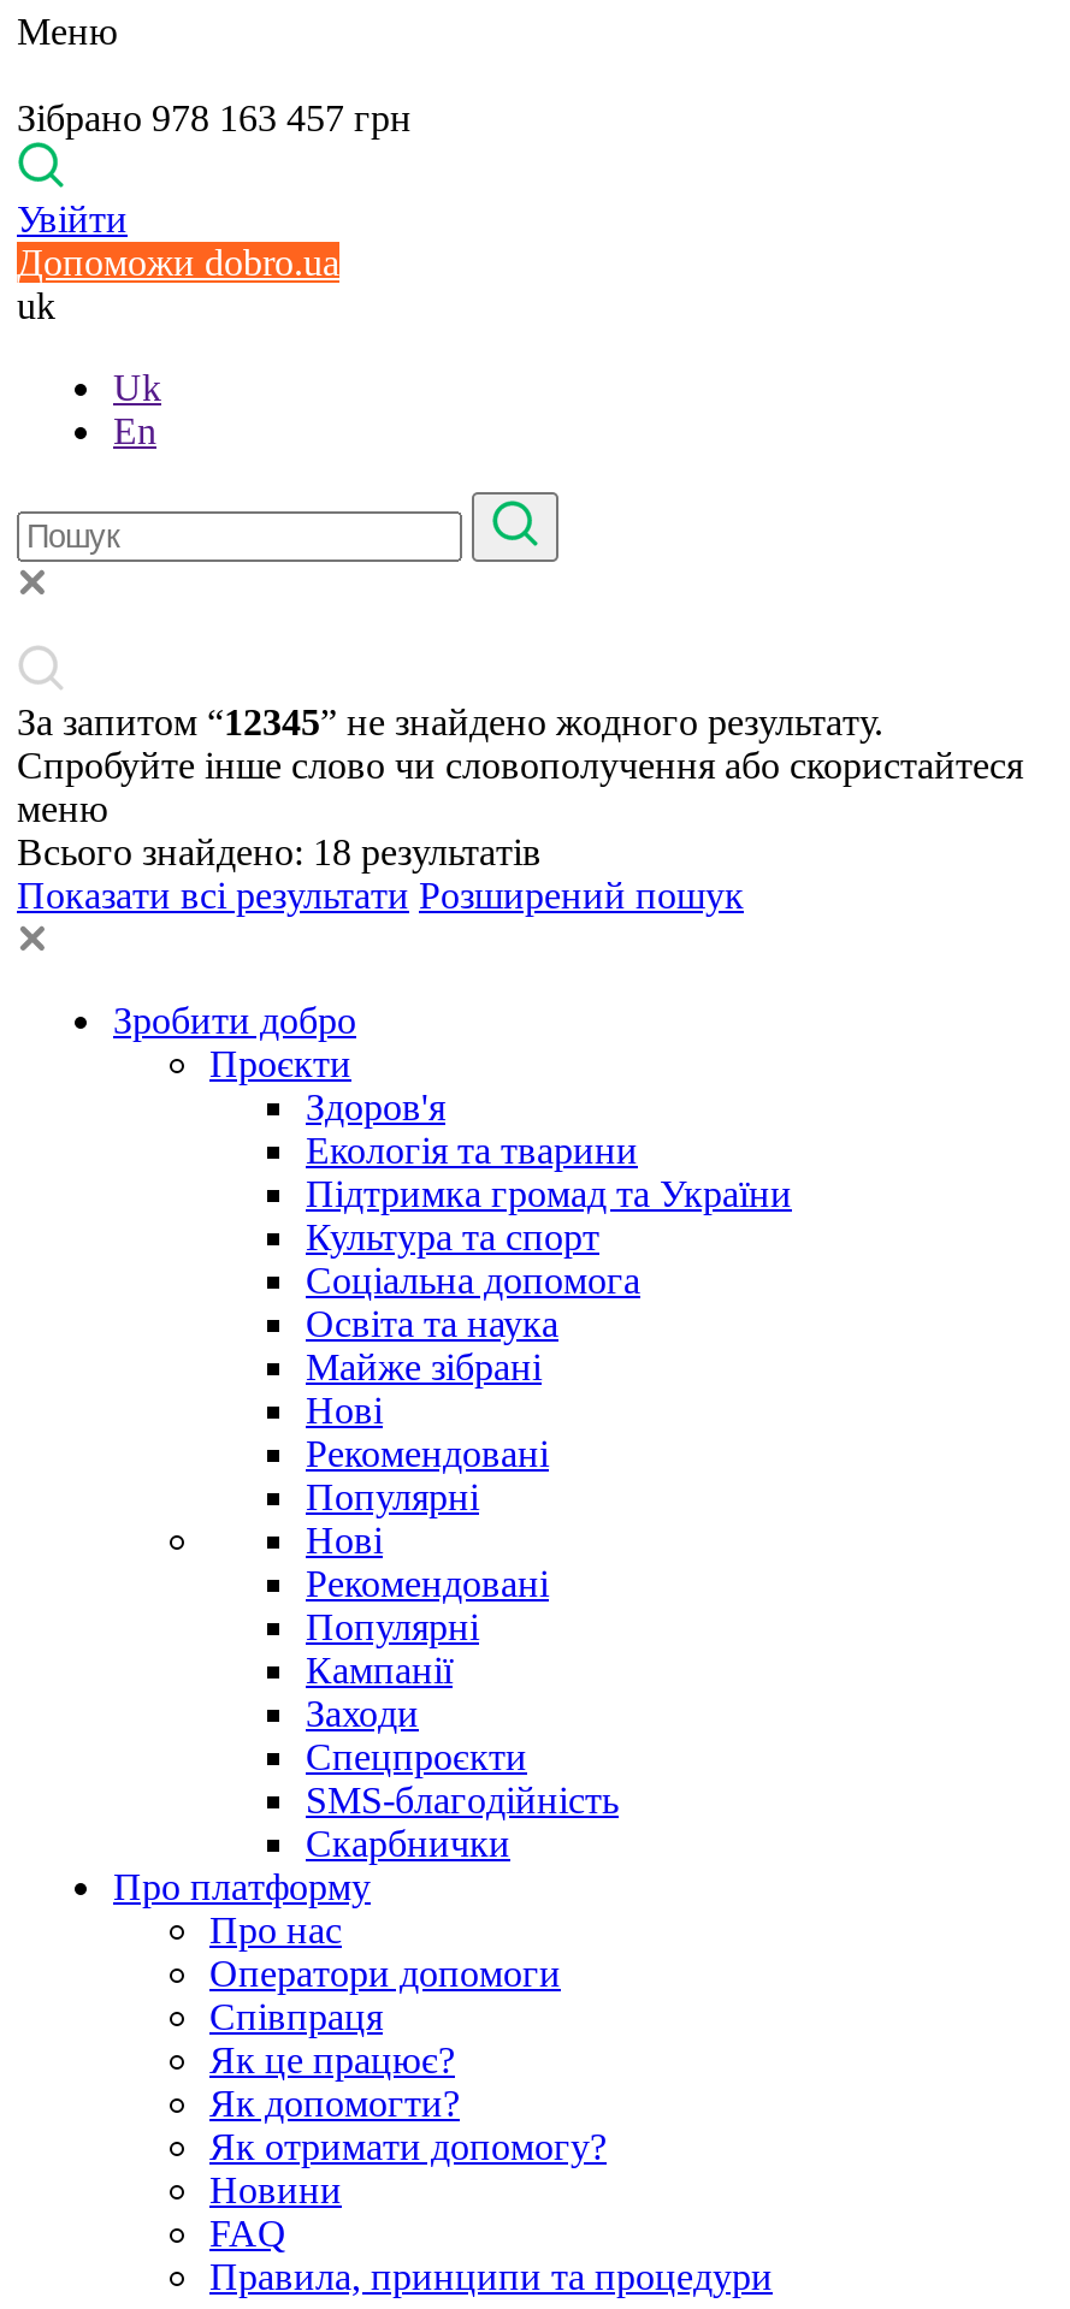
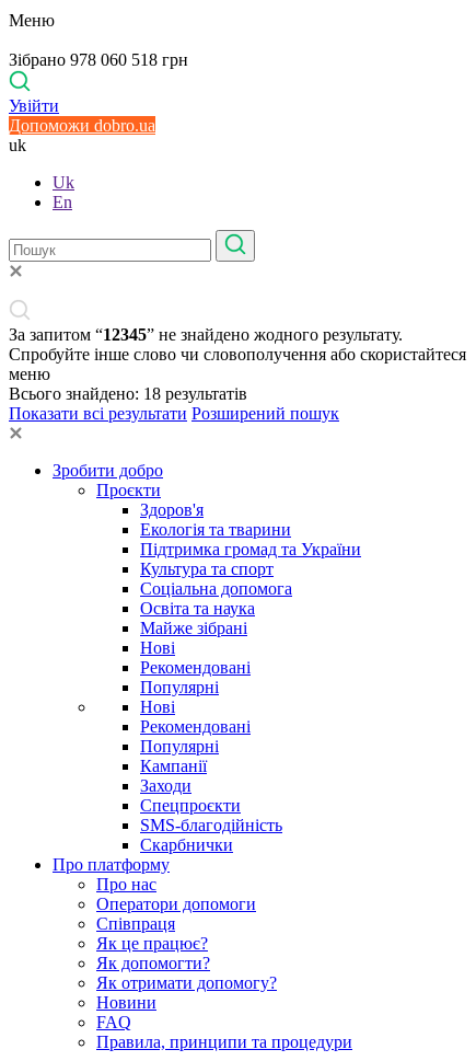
- Зібрано 978 163 457 грн
+ Зібрано 978 060 518 грн
